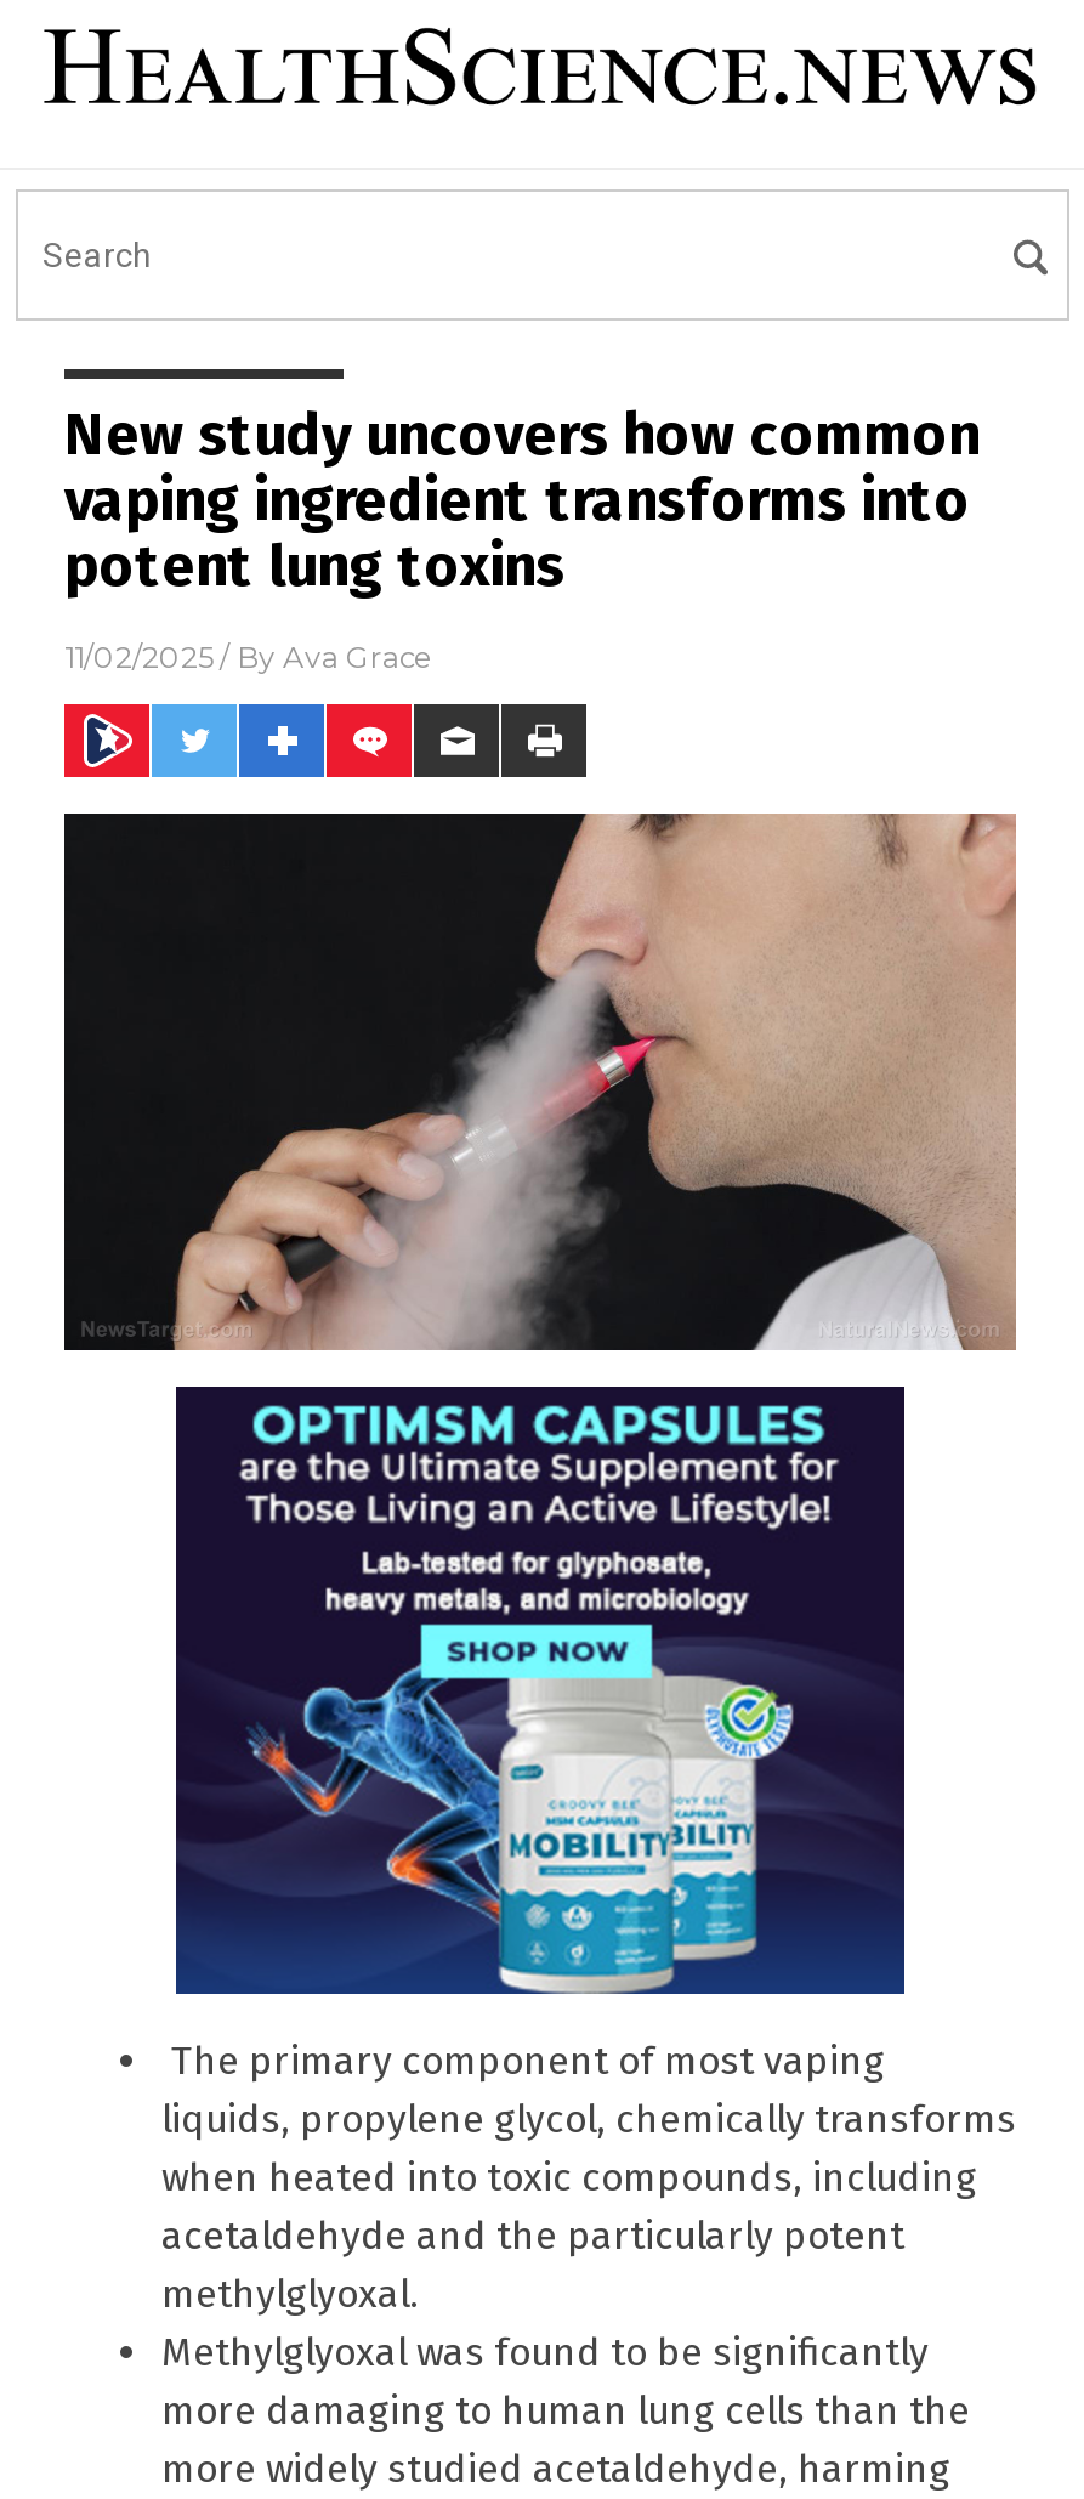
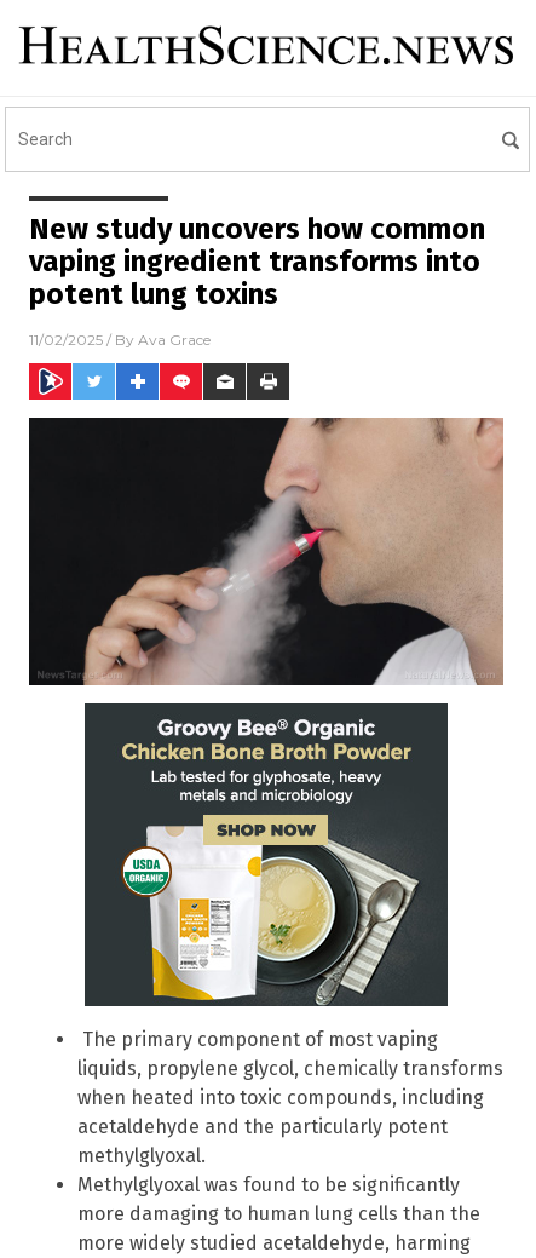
- [image]
+ [image]
